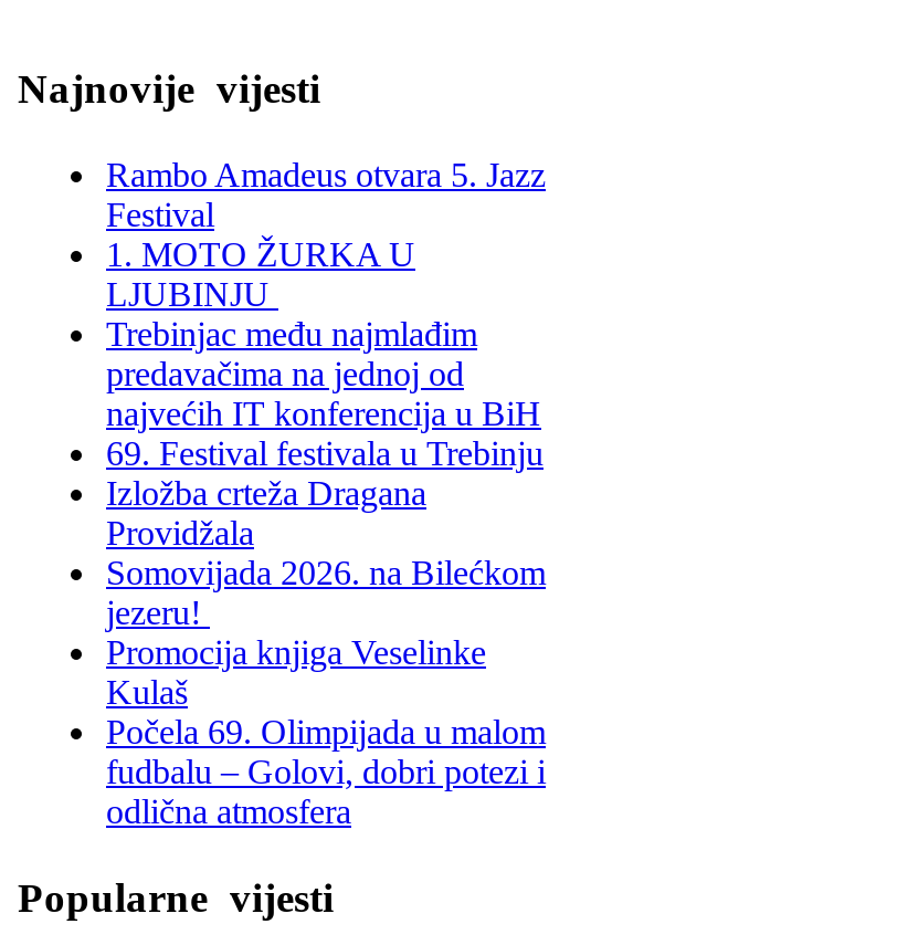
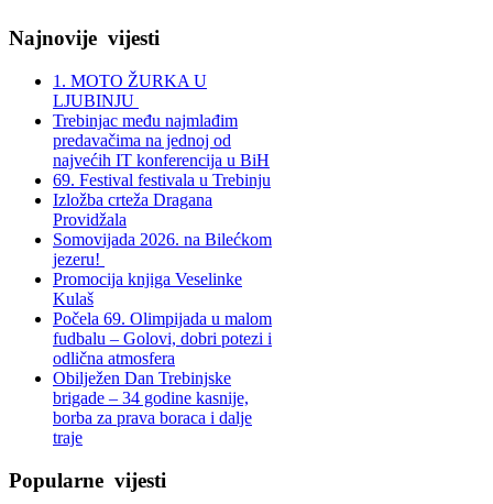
- Rambo Amadeus otvara 5. Jazz
- Festival

moved up: 1. MOTO ŽURKA U | LJUBINJU | Trebinjac među najmlađim | ... | fudbalu – Golovi, dobri potezi i | odlična atmosfera

+ Obilježen Dan Trebinjske
+ brigade – 34 godine kasnije,
+ borba za prava boraca i dalje
+ traje
